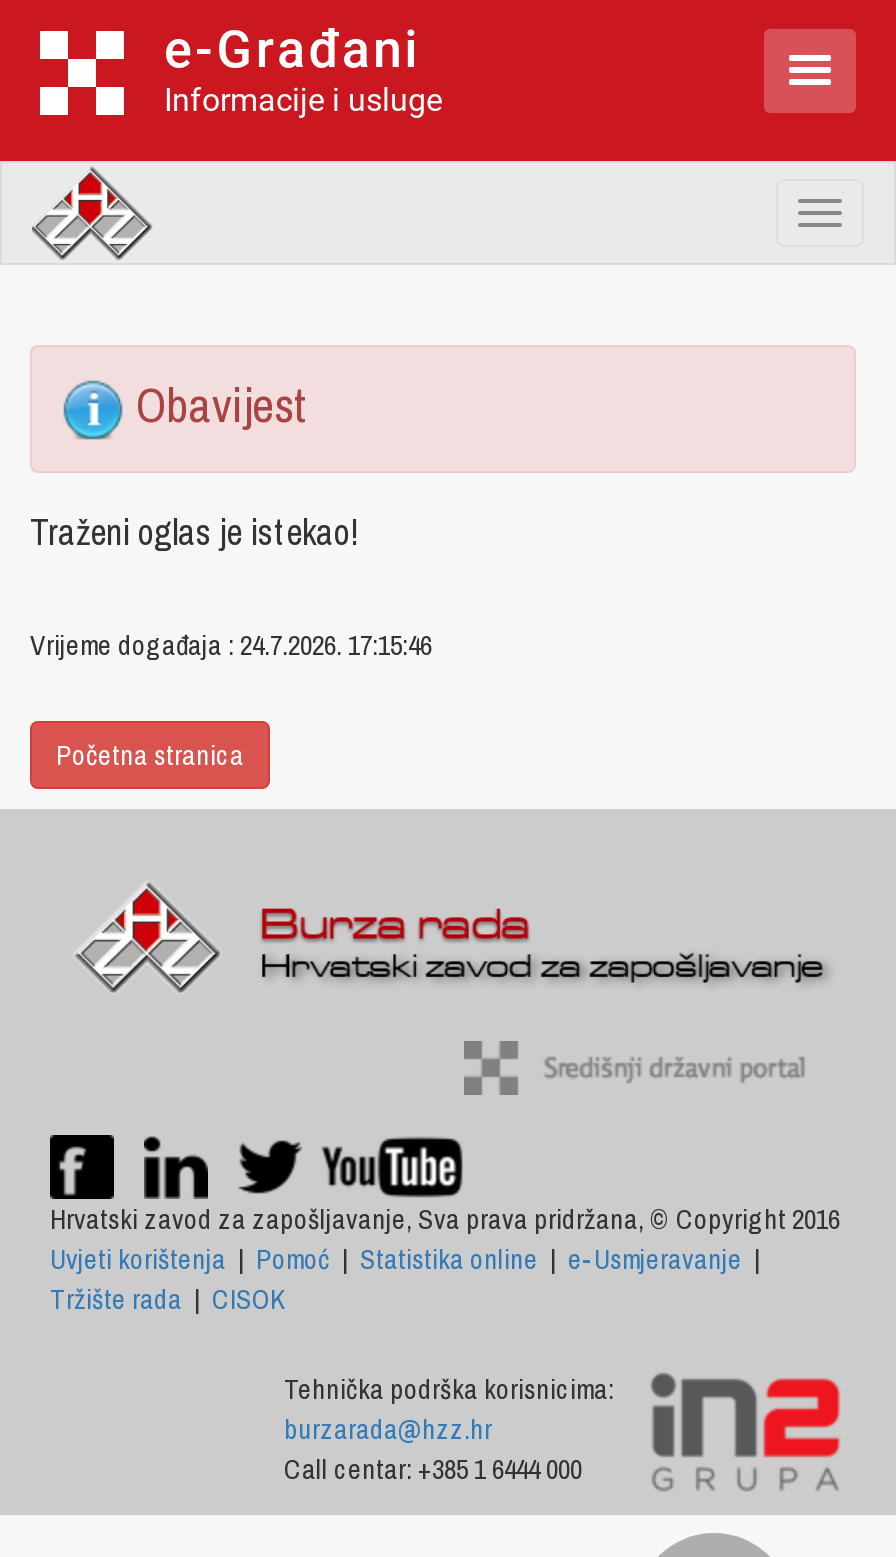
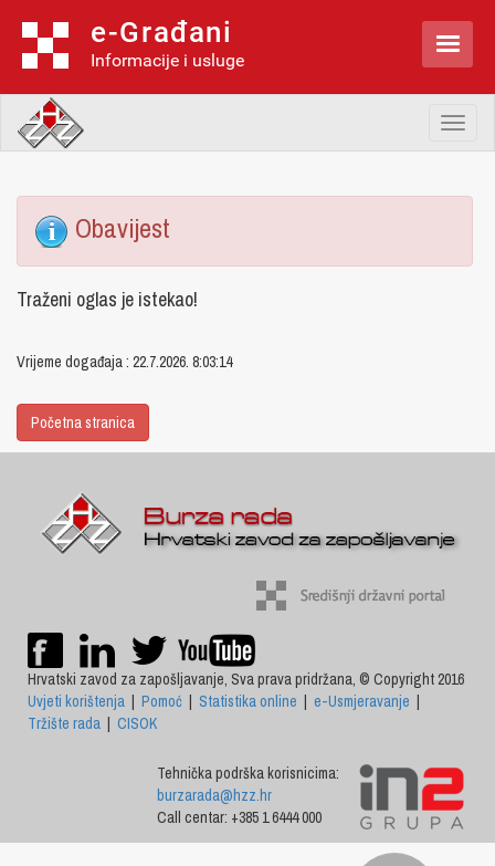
- Vrijeme događaja : 24.7.2026. 17:15:46
+ Vrijeme događaja : 22.7.2026. 8:03:14
